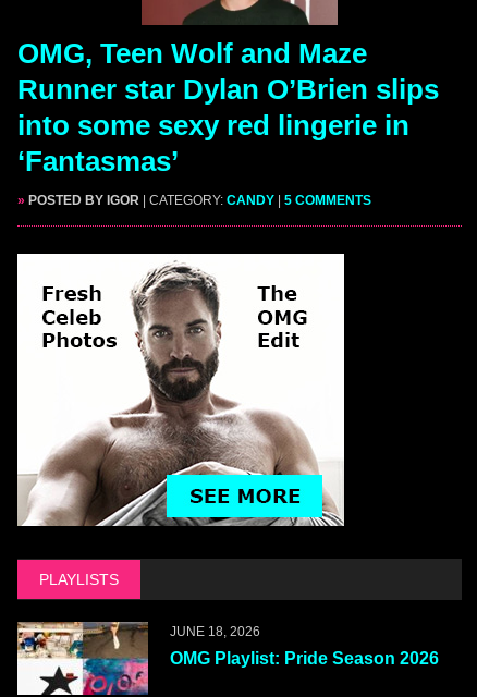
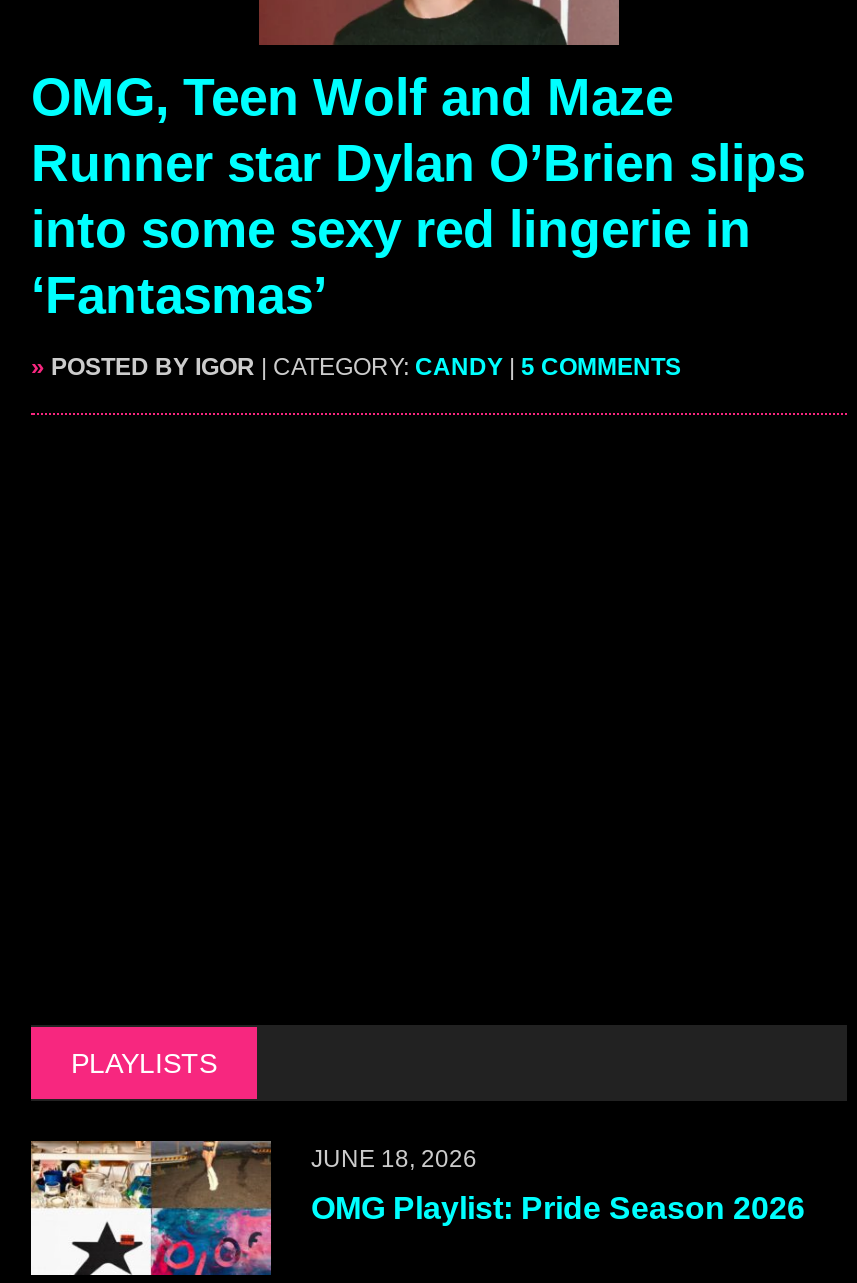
- [image]
